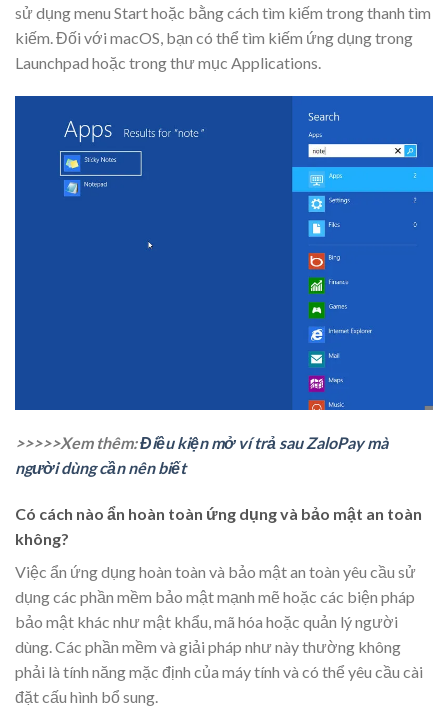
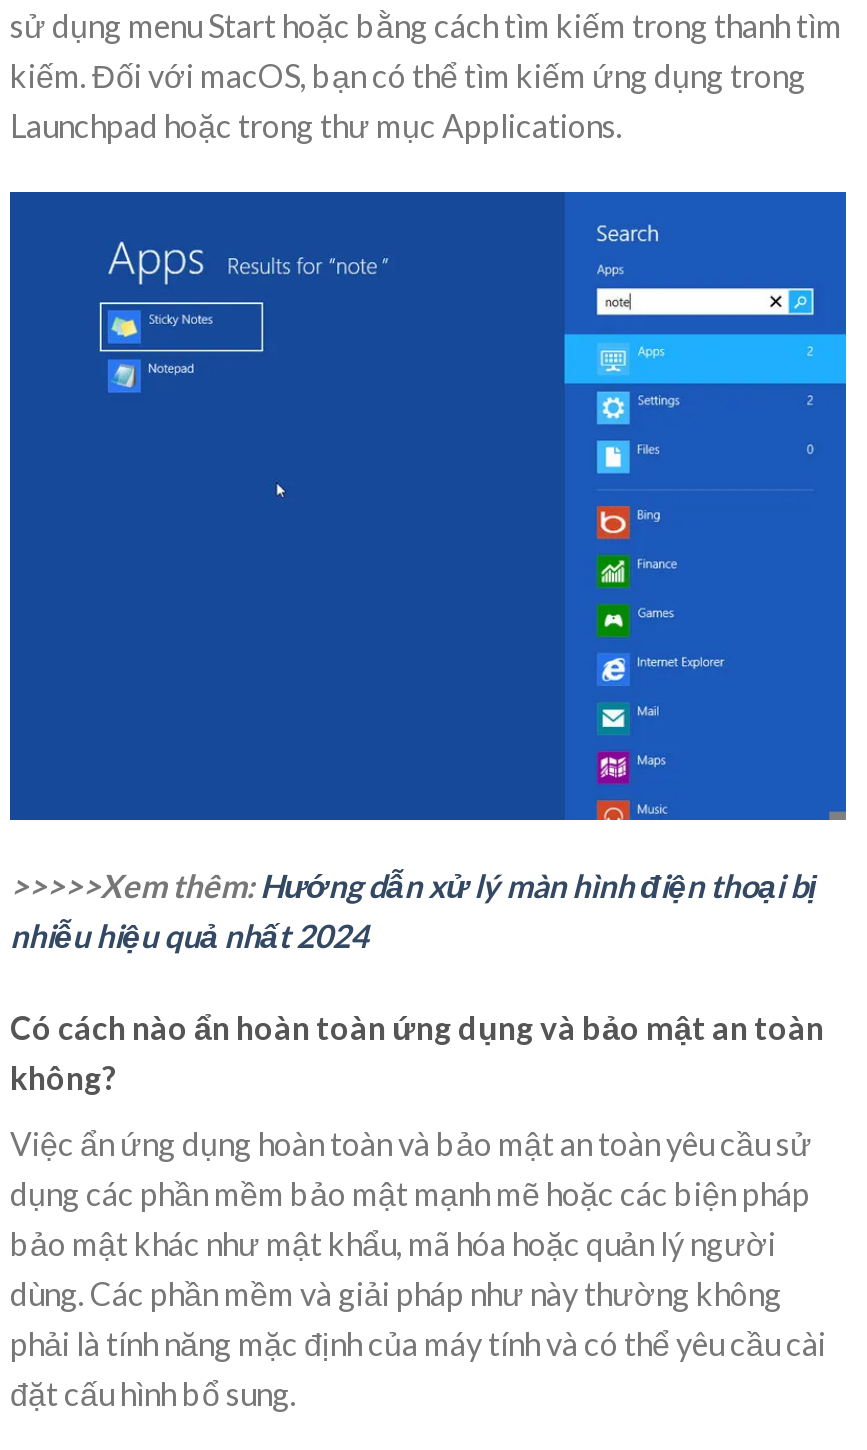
- >>>>>Xem thêm: Điều kiện mở ví trả sau ZaloPay mà
- người dùng cần nên biết
+ >>>>>Xem thêm: Hướng dẫn xử lý màn hình điện thoại bị
+ nhiễu hiệu quả nhất 2024
